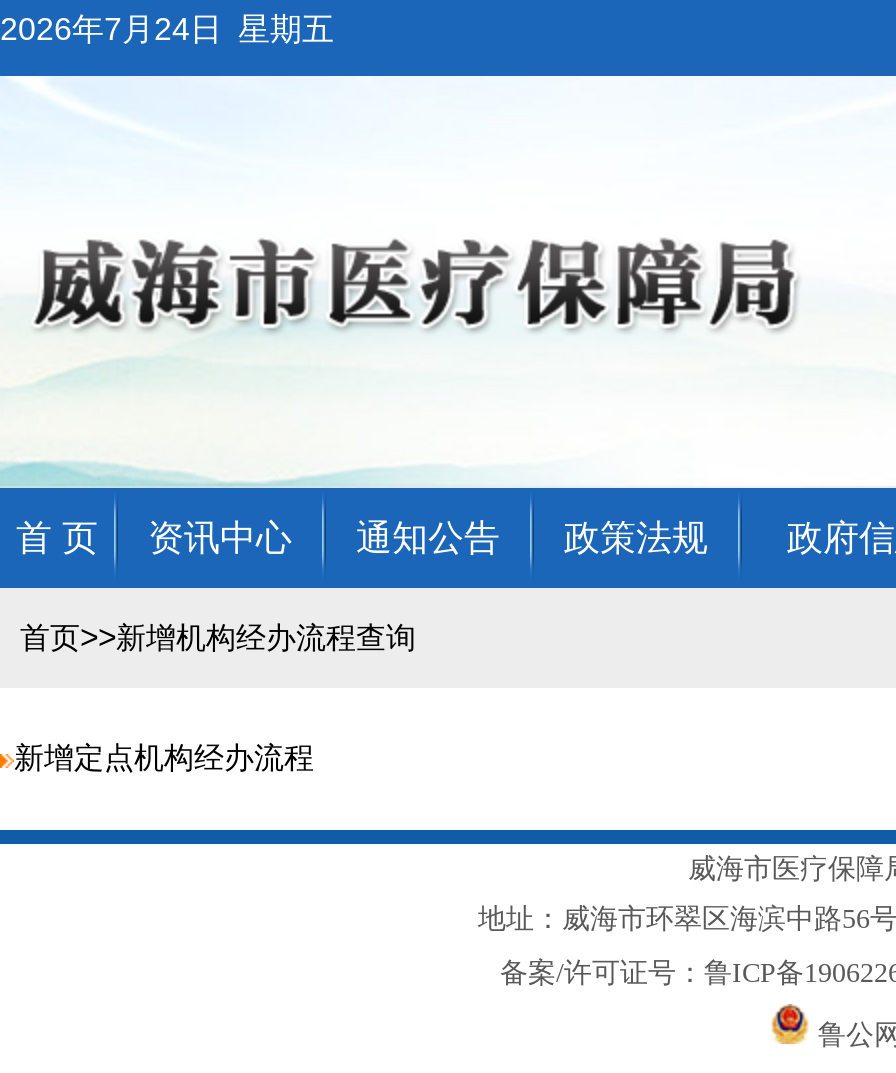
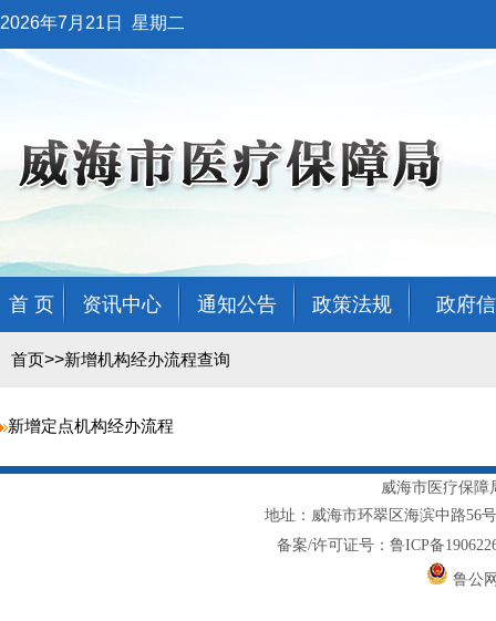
- 2026年7月24日星期五
+ 2026年7月21日星期二
